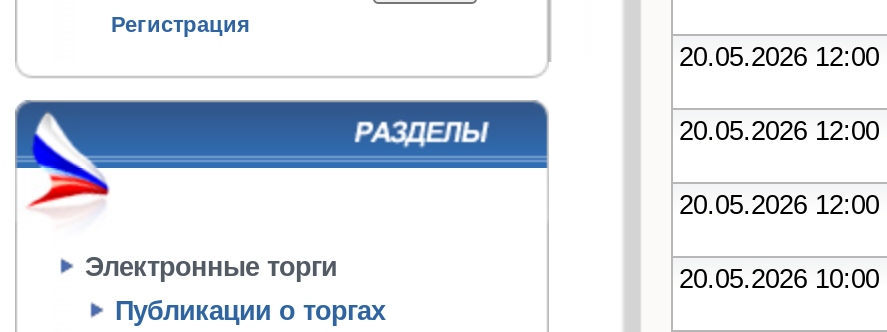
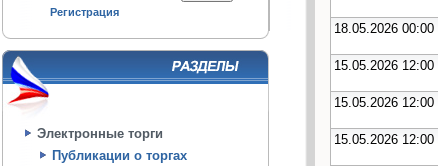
- 20.05.2026 12:00
+ 18.05.2026 00:00

- 20.05.2026 12:00
+ 15.05.2026 12:00

- 20.05.2026 12:00
+ 15.05.2026 12:00

- 20.05.2026 10:00
+ 15.05.2026 12:00
